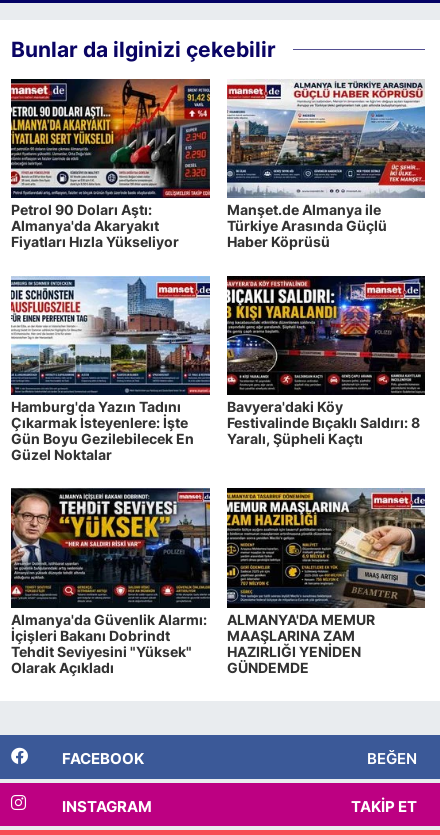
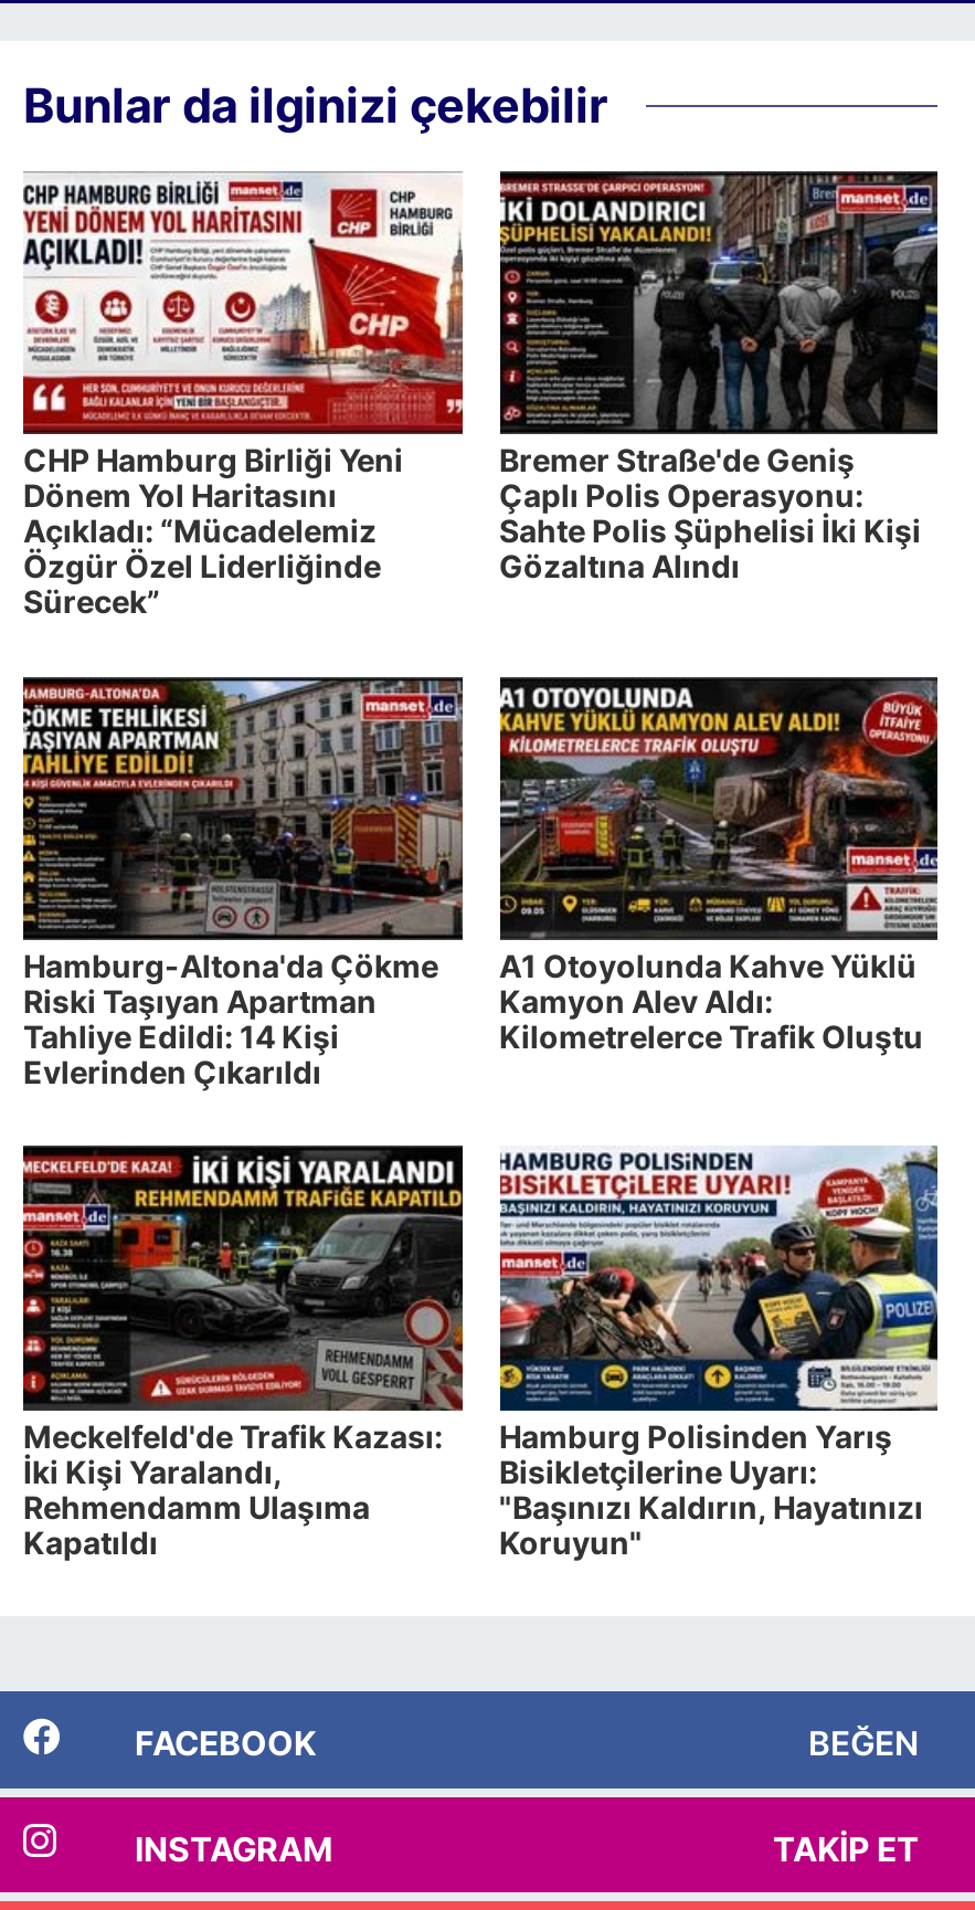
- [image]
- Petrol 90 Doları Aştı:
- Almanya'da Akaryakıt
- Fiyatları Hızla Yükseliyor
+ [image]
+ CHP Hamburg Birliği Yeni
+ Dönem Yol Haritasını
+ Açıkladı: “Mücadelemiz
+ Özgür Özel Liderliğinde
+ Sürecek”

- [image]
- Manşet.de Almanya ile
- Türkiye Arasında Güçlü
- Haber Köprüsü
+ [image]
+ Bremer Straße'de Geniş
+ Çaplı Polis Operasyonu:
+ Sahte Polis Şüphelisi İki Kişi
+ Gözaltına Alındı

- [image]
- Hamburg'da Yazın Tadını
- Çıkarmak İsteyenlere: İşte
- Gün Boyu Gezilebilecek En
- Güzel Noktalar
+ [image]
+ Hamburg-Altona'da Çökme
+ Riski Taşıyan Apartman
+ Tahliye Edildi: 14 Kişi
+ Evlerinden Çıkarıldı

- [image]
- Bavyera'daki Köy
- Festivalinde Bıçaklı Saldırı: 8
- Yaralı, Şüpheli Kaçtı
+ [image]
+ A1 Otoyolunda Kahve Yüklü
+ Kamyon Alev Aldı:
+ Kilometrelerce Trafik Oluştu

- [image]
- Almanya'da Güvenlik Alarmı:
- İçişleri Bakanı Dobrindt
- Tehdit Seviyesini "Yüksek"
- Olarak Açıkladı
+ [image]
+ Meckelfeld'de Trafik Kazası:
+ İki Kişi Yaralandı,
+ Rehmendamm Ulaşıma
+ Kapatıldı

- [image]
- ALMANYA'DA MEMUR
- MAAŞLARINA ZAM
- HAZIRLIĞI YENİDEN
- GÜNDEMDE
+ [image]
+ Hamburg Polisinden Yarış
+ Bisikletçilerine Uyarı:
+ "Başınızı Kaldırın, Hayatınızı
+ Koruyun"
